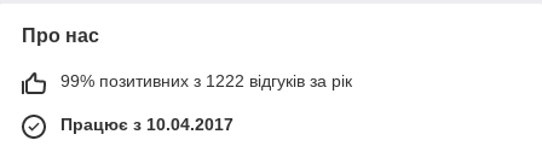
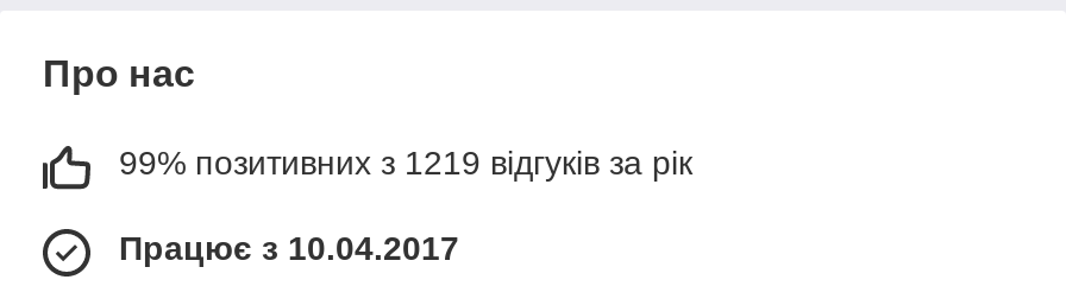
- 99% позитивних з 1222 відгуків за рік
+ 99% позитивних з 1219 відгуків за рік
